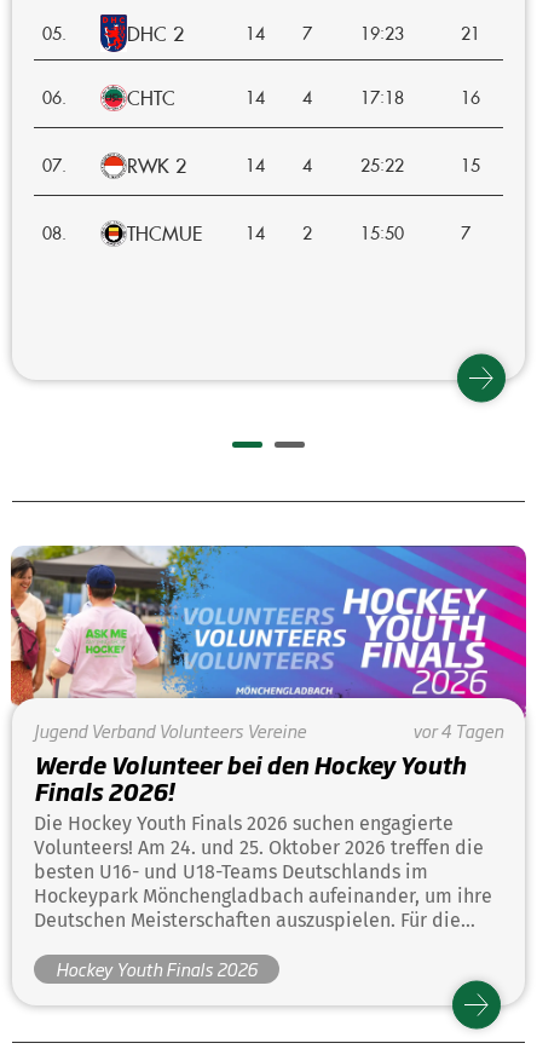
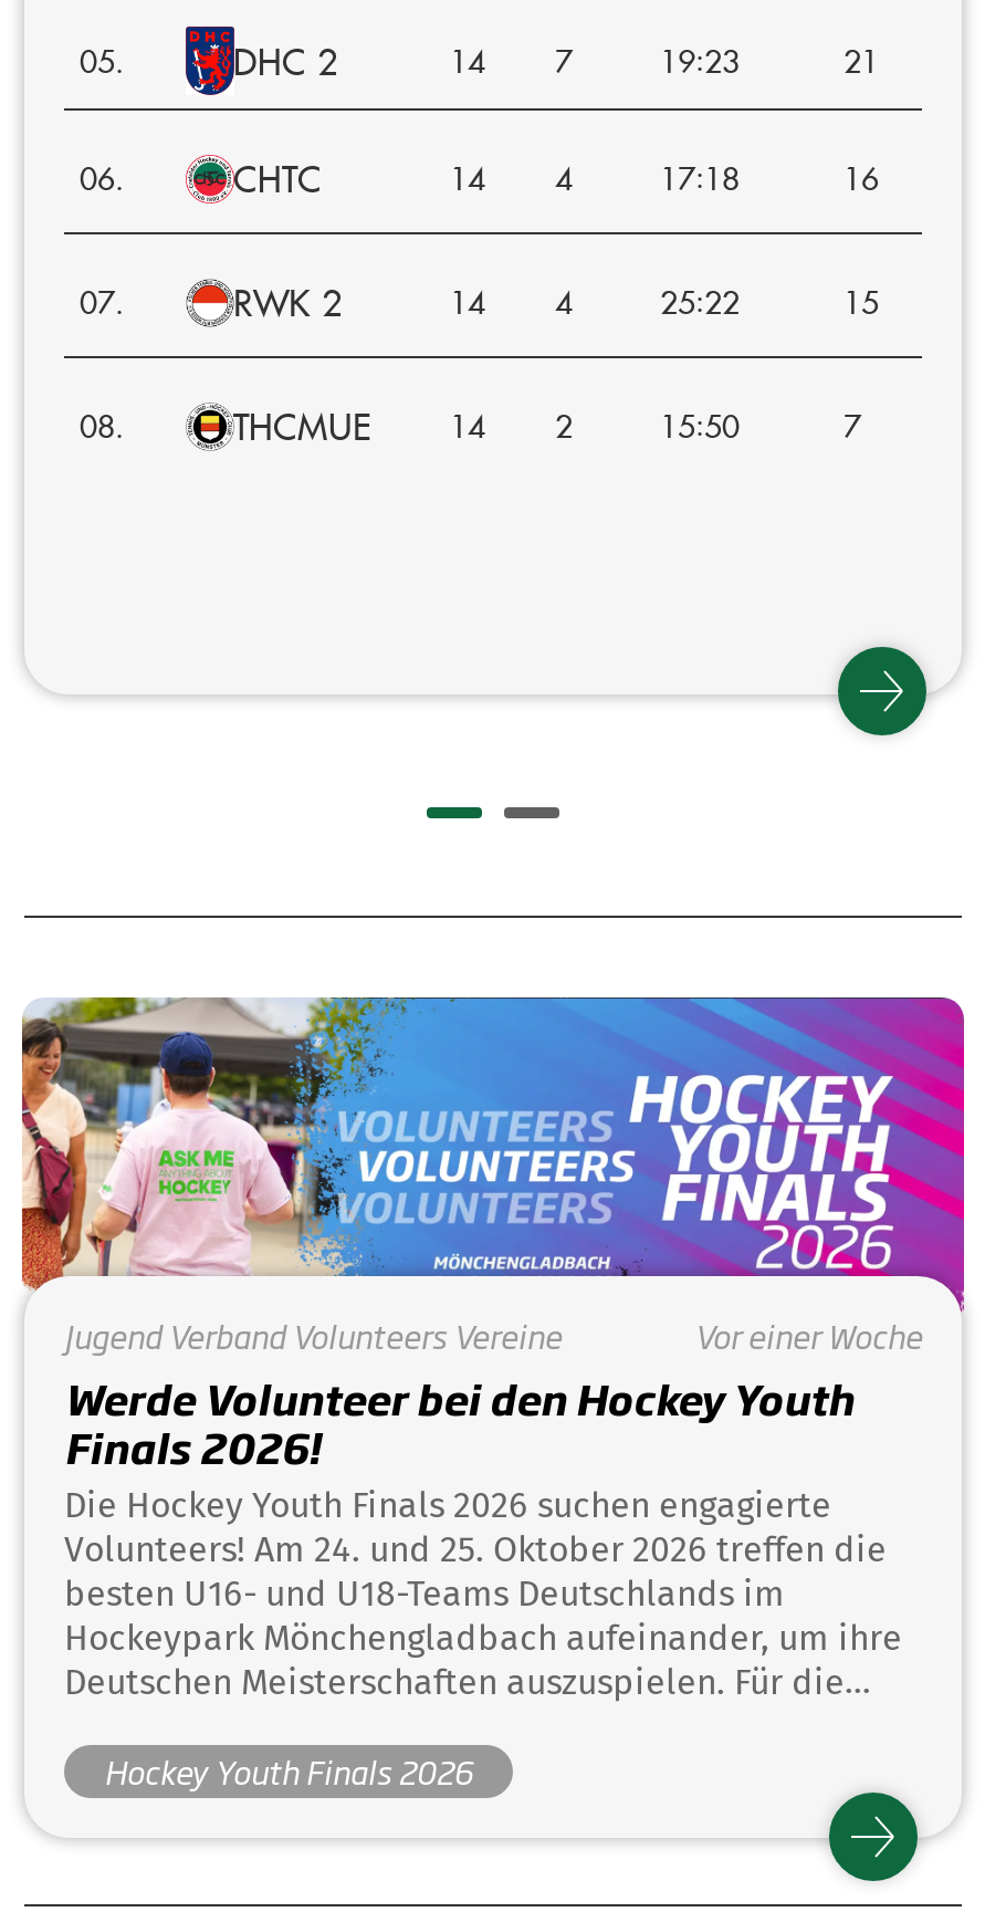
- vor 4 Tagen
+ Vor einer Woche
